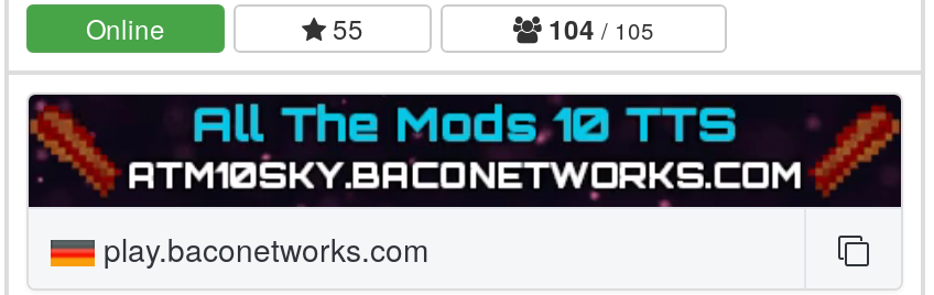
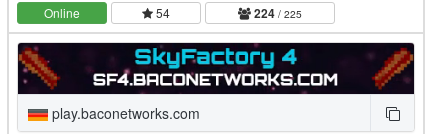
- 55
+ 54

- 104 / 105
+ 224 / 225

- [image]
+ [image]
